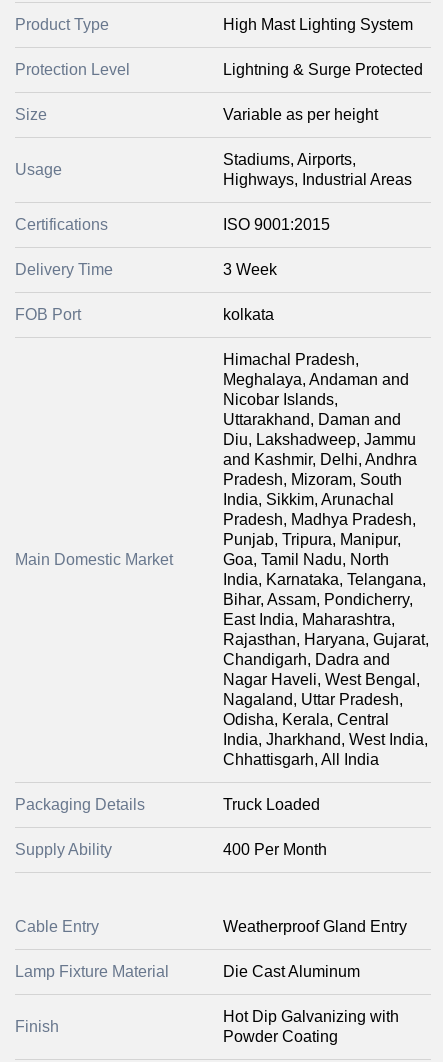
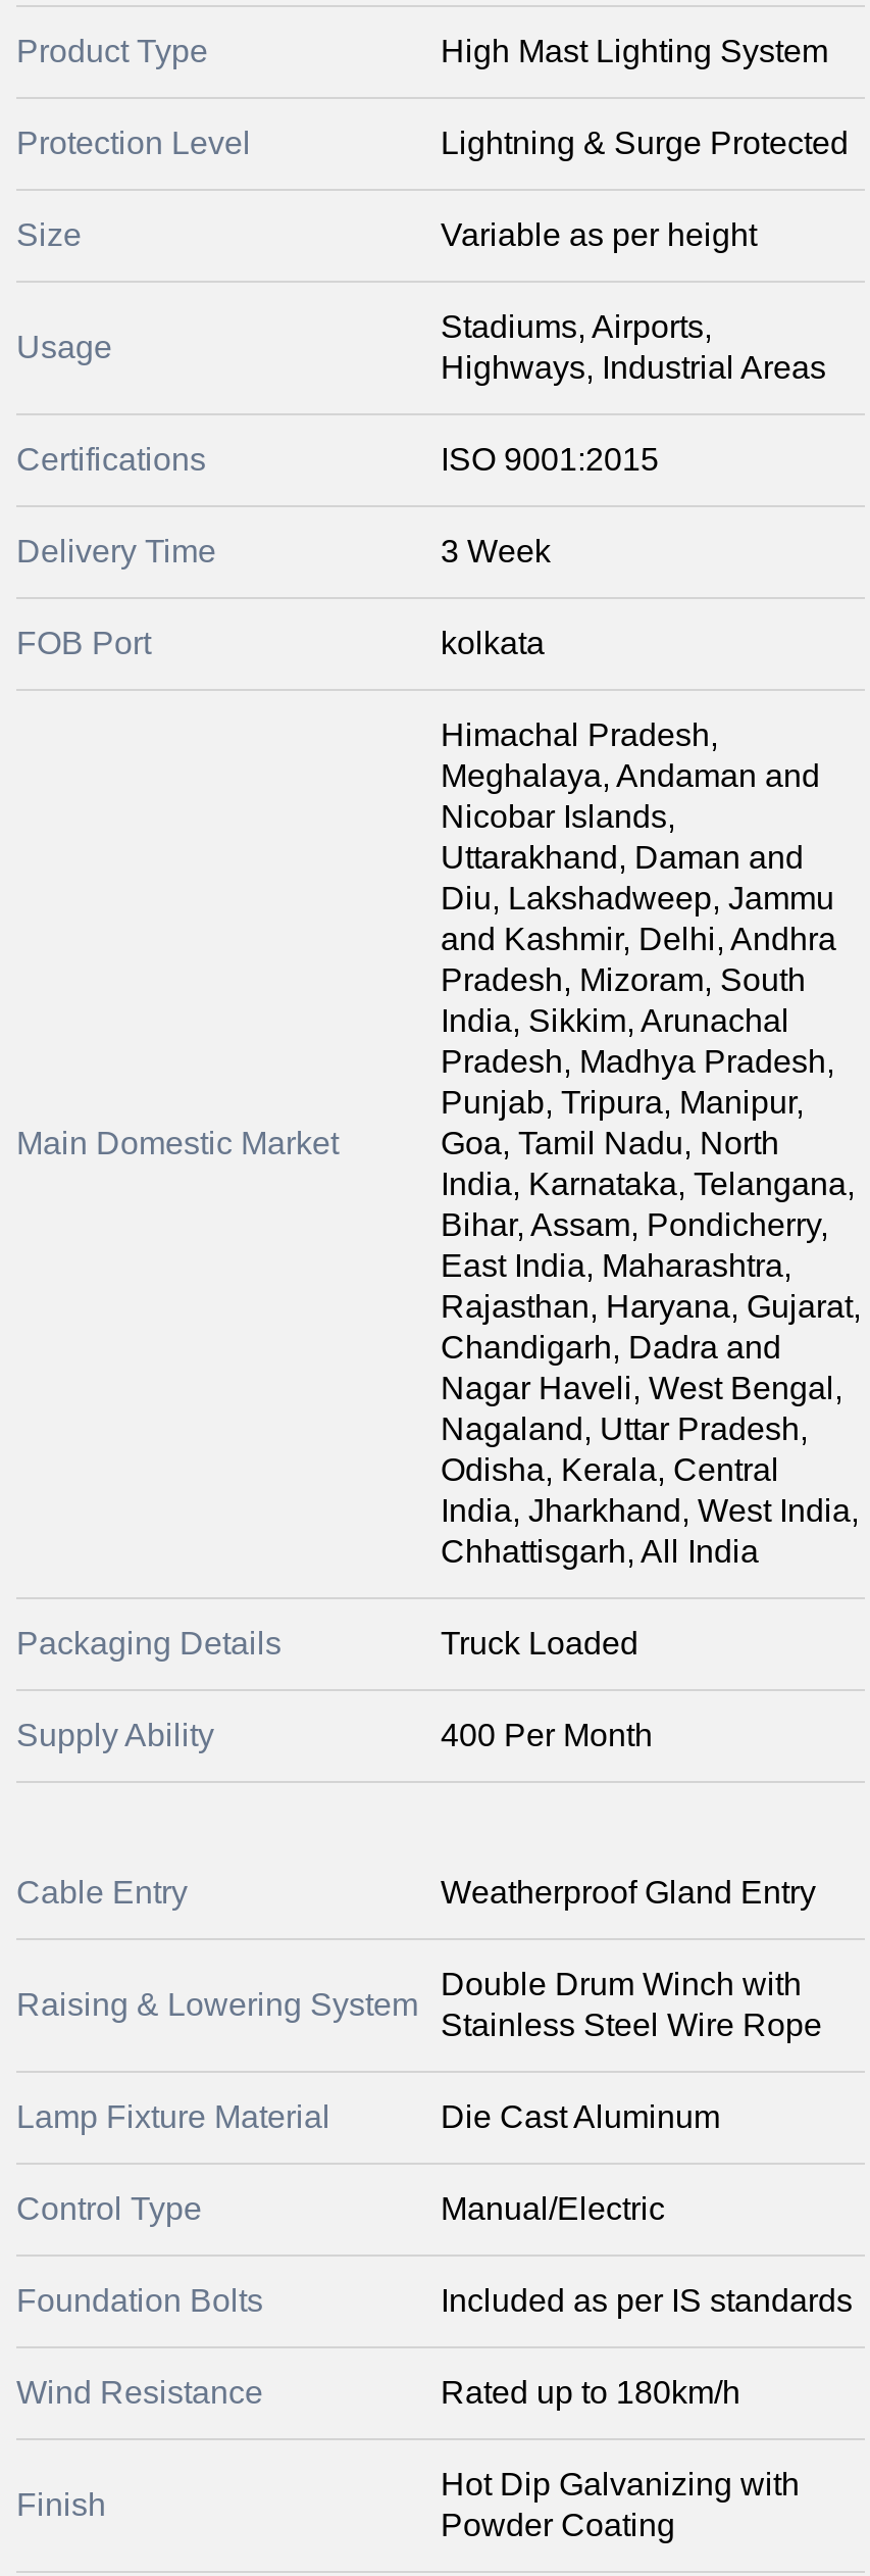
+ Raising & Lowering System

+ Double Drum Winch with
+ Stainless Steel Wire Rope

+ Control Type
+ Manual/Electric
+ Foundation Bolts
+ Included as per IS standards
+ Wind Resistance
+ Rated up to 180km/h
